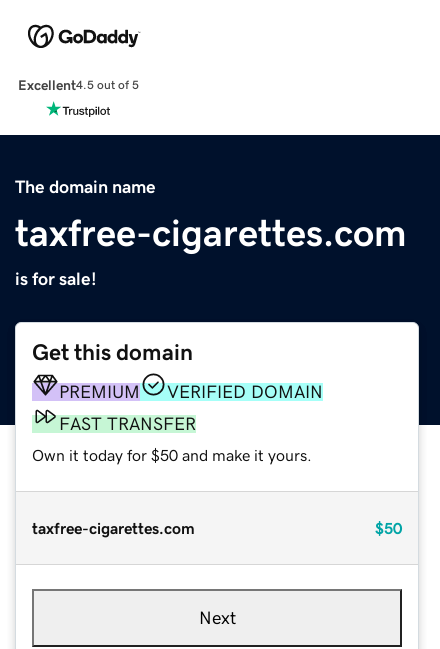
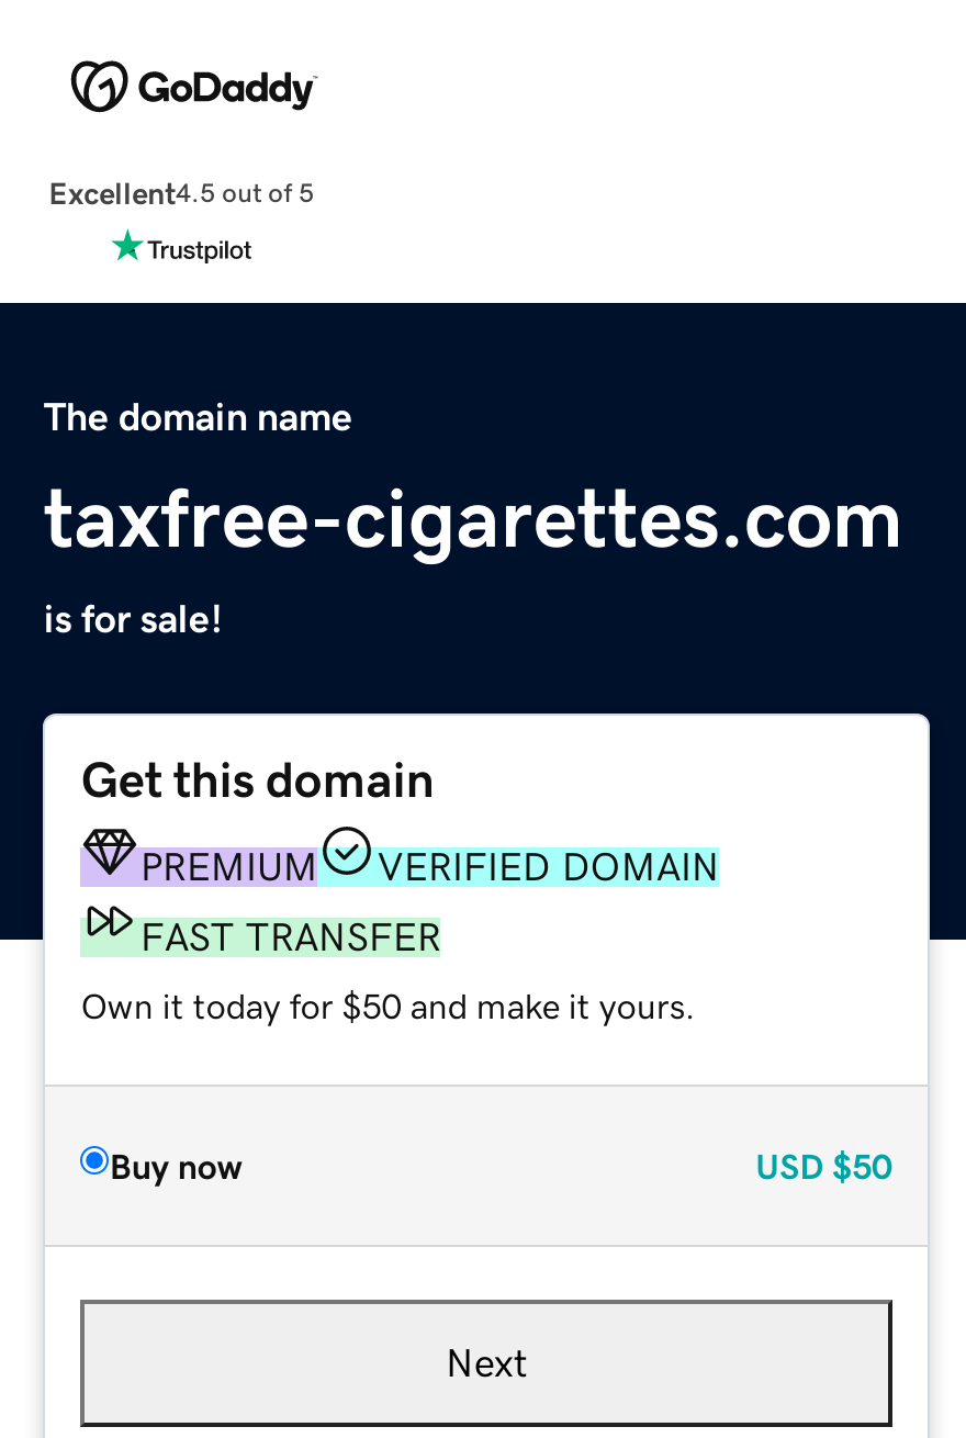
- taxfree-cigarettes.com
- $50
+ Buy now
+ USD $50
